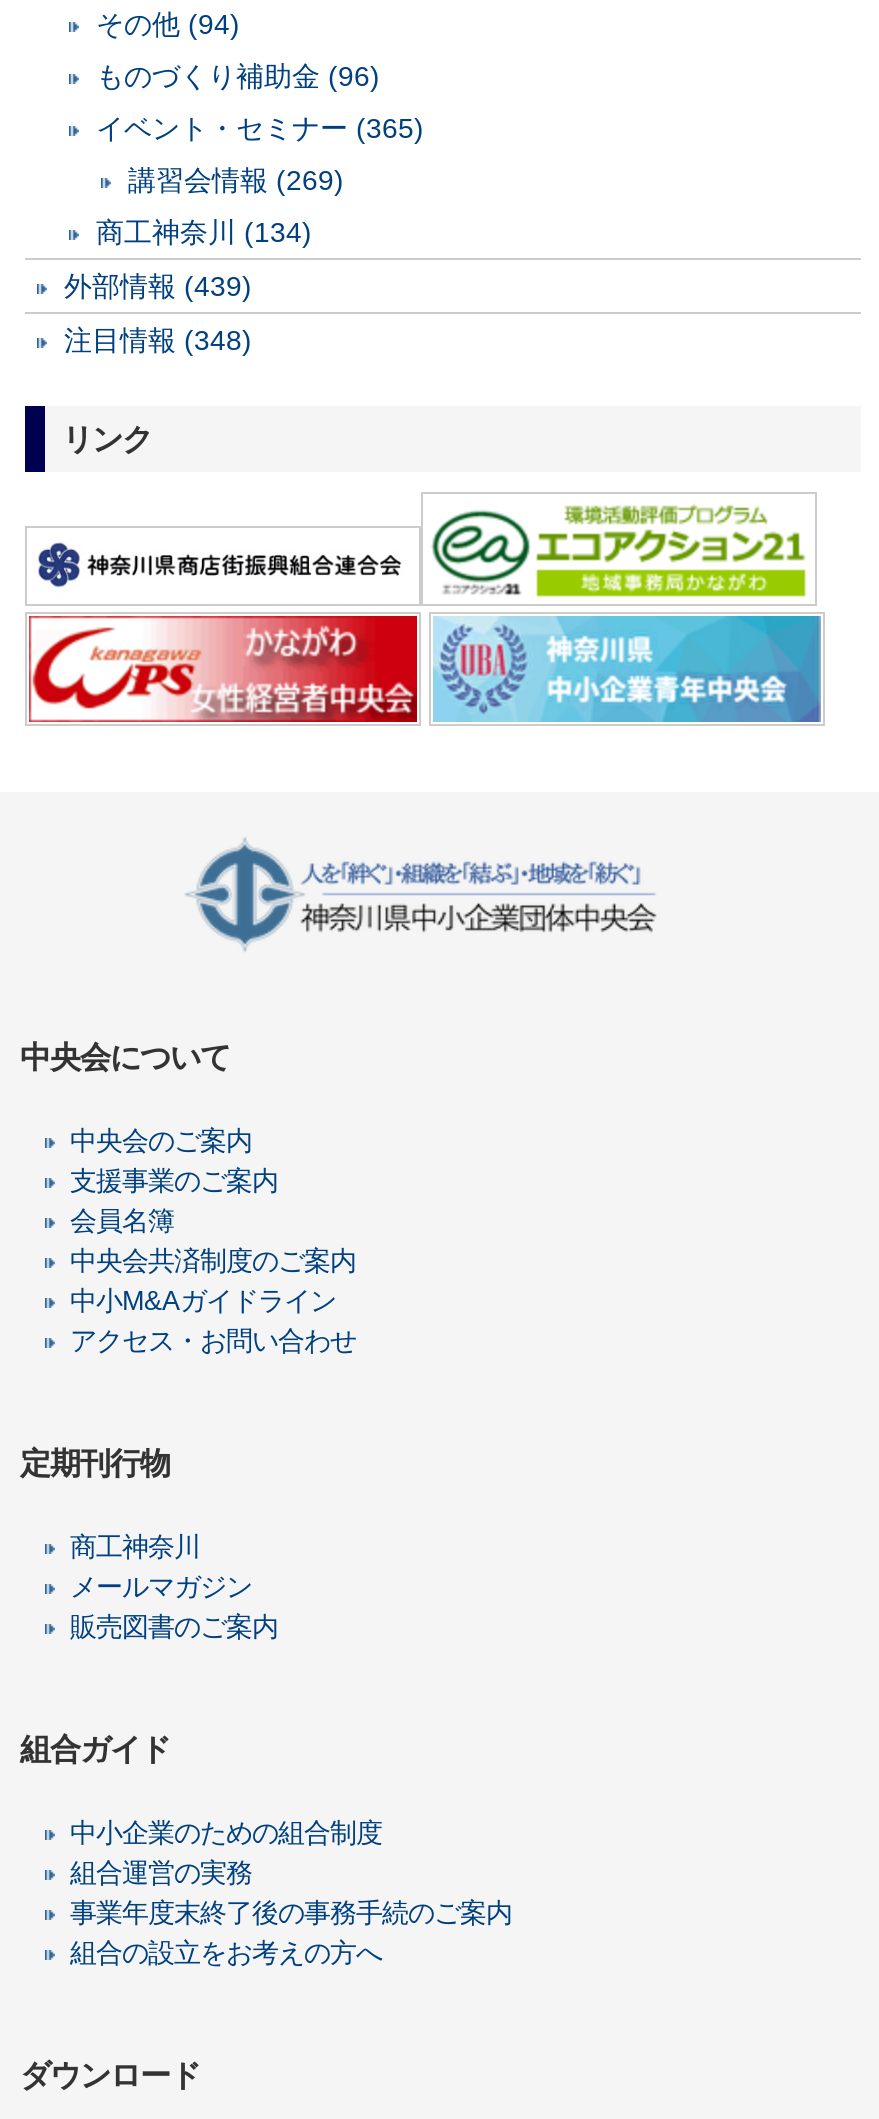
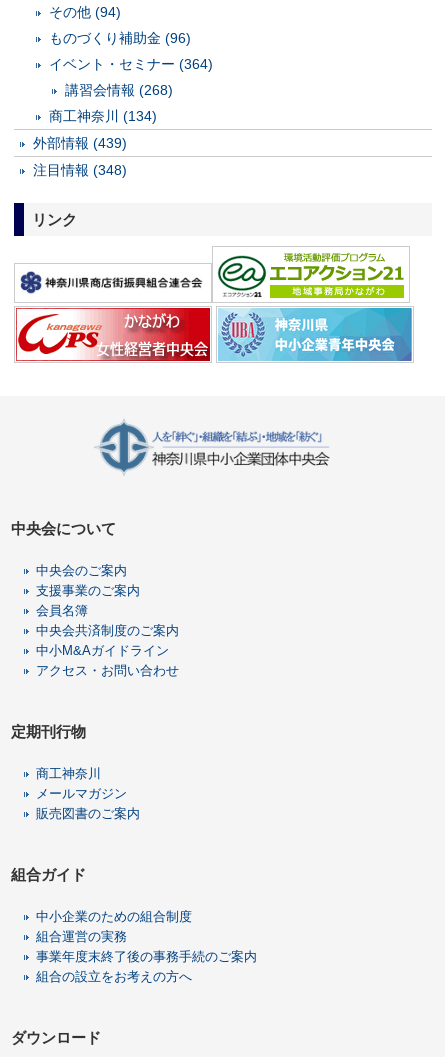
- イベント・セミナー (365)
+ イベント・セミナー (364)

- 講習会情報 (269)
+ 講習会情報 (268)
